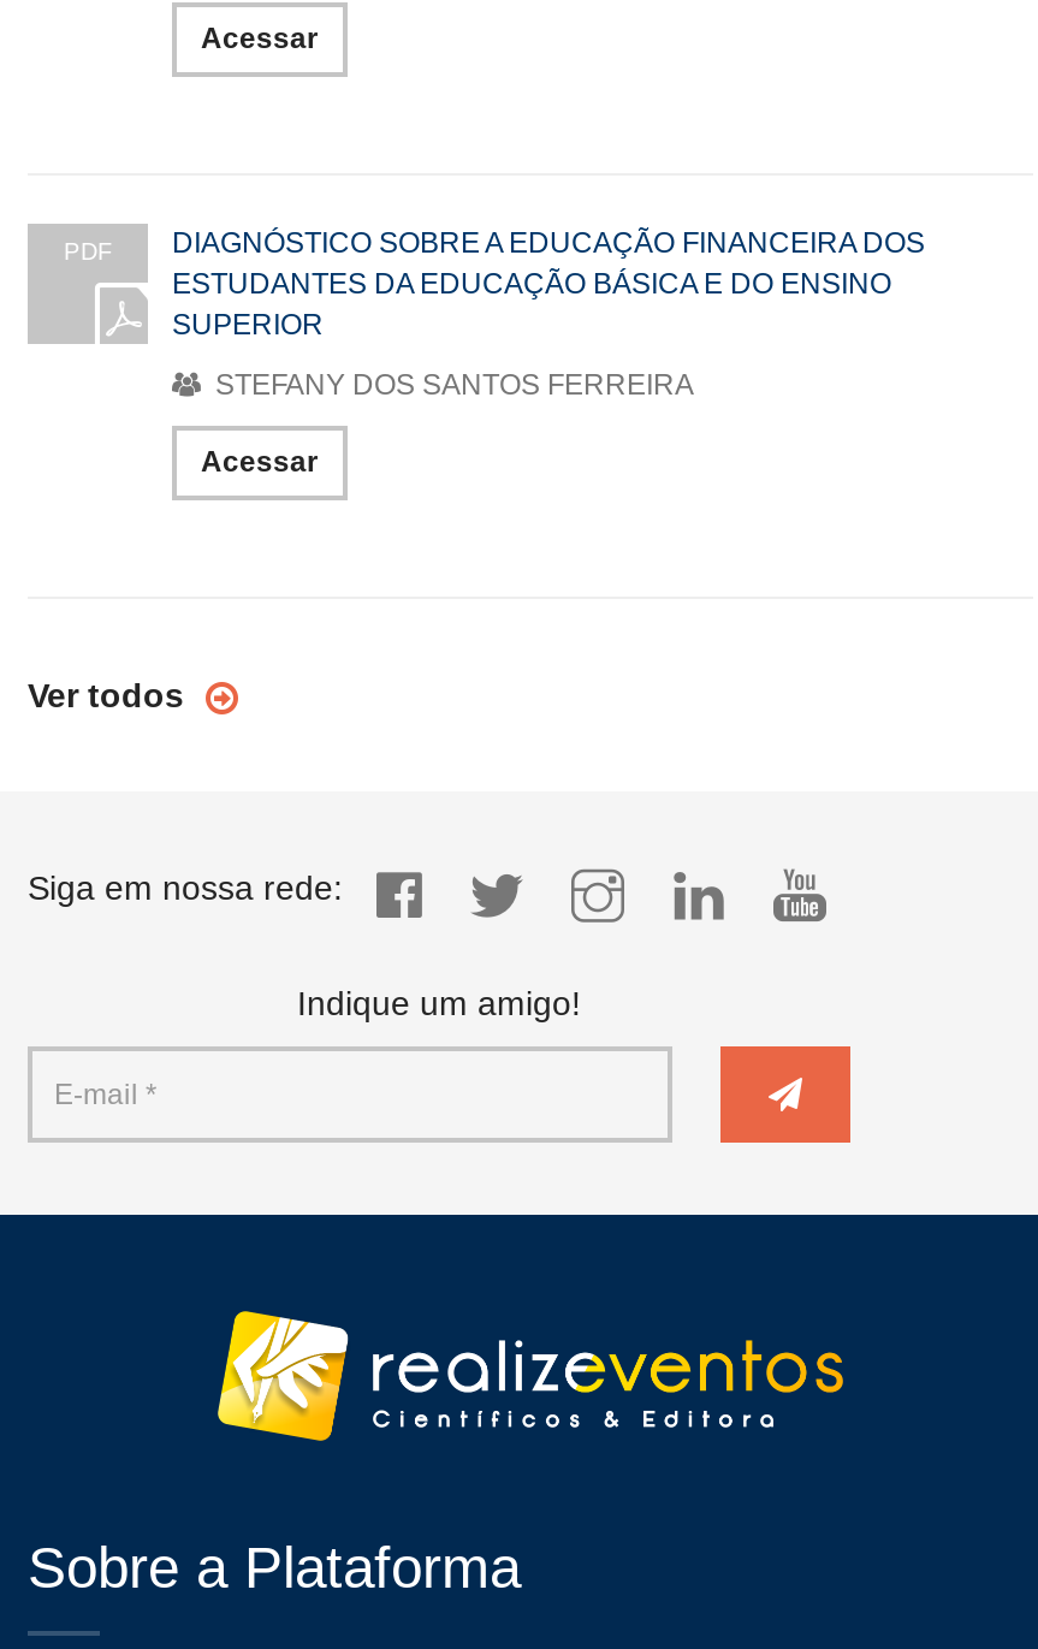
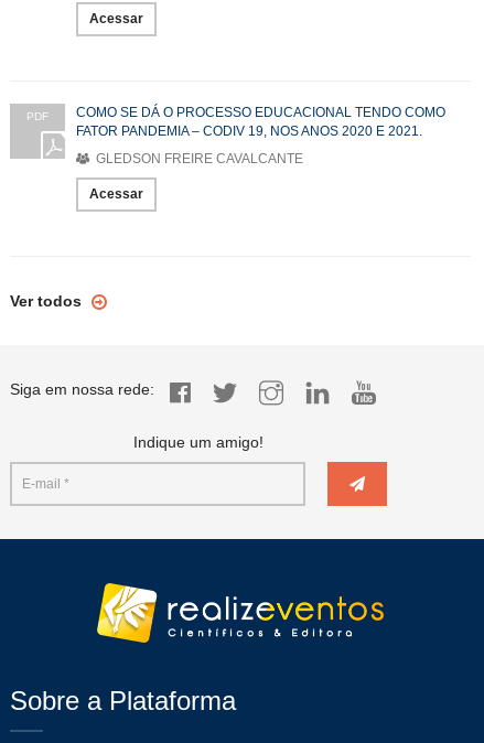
- DIAGNÓSTICO SOBRE A EDUCAÇÃO FINANCEIRA DOS
- ESTUDANTES DA EDUCAÇÃO BÁSICA E DO ENSINO
- SUPERIOR
+ COMO SE DÁ O PROCESSO EDUCACIONAL TENDO COMO
+ FATOR PANDEMIA – CODIV 19, NOS ANOS 2020 E 2021.

- STEFANY DOS SANTOS FERREIRA
+ GLEDSON FREIRE CAVALCANTE
